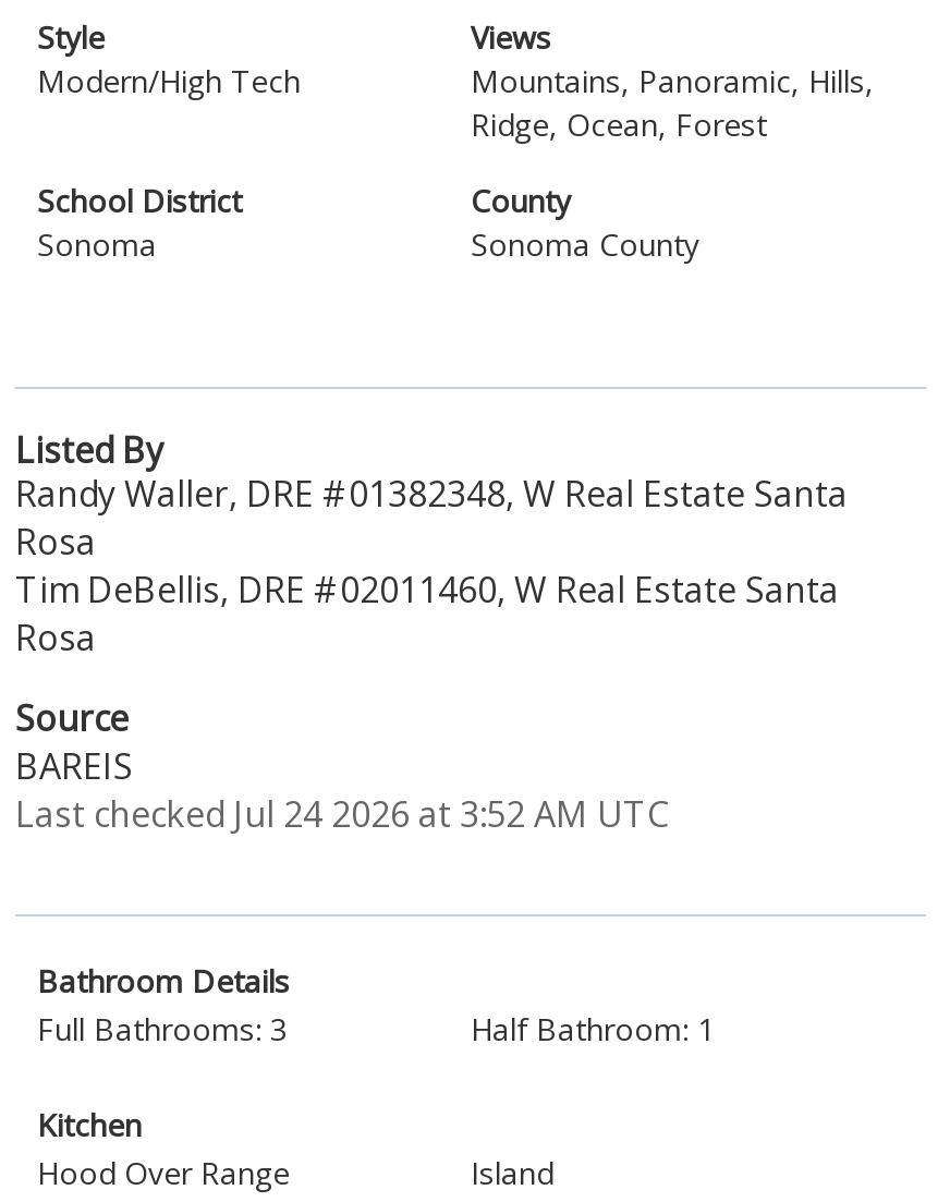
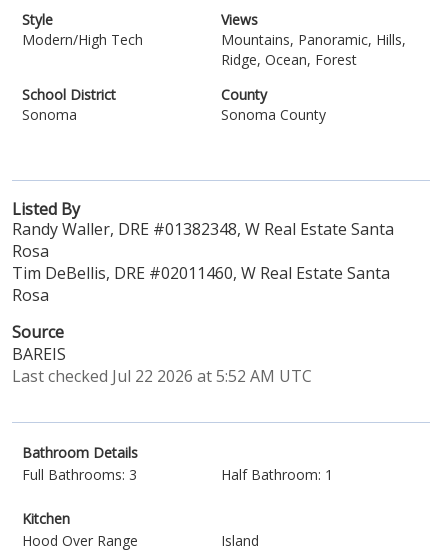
- Last checked Jul 24 2026 at 3:52 AM UTC
+ Last checked Jul 22 2026 at 5:52 AM UTC
